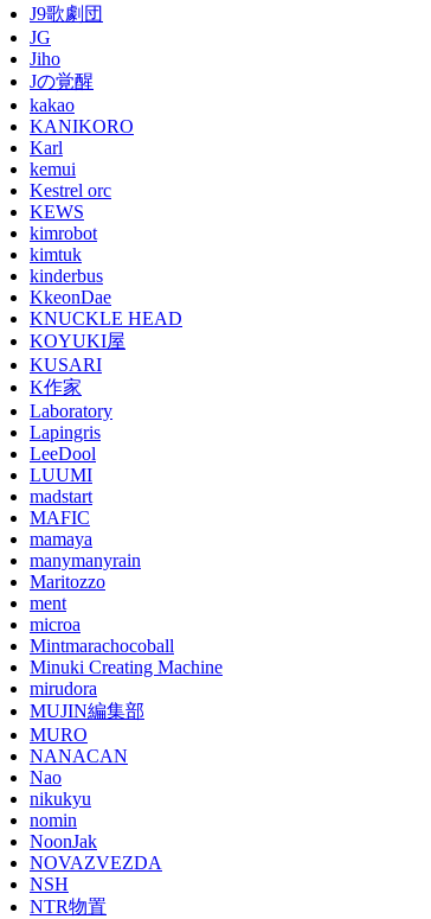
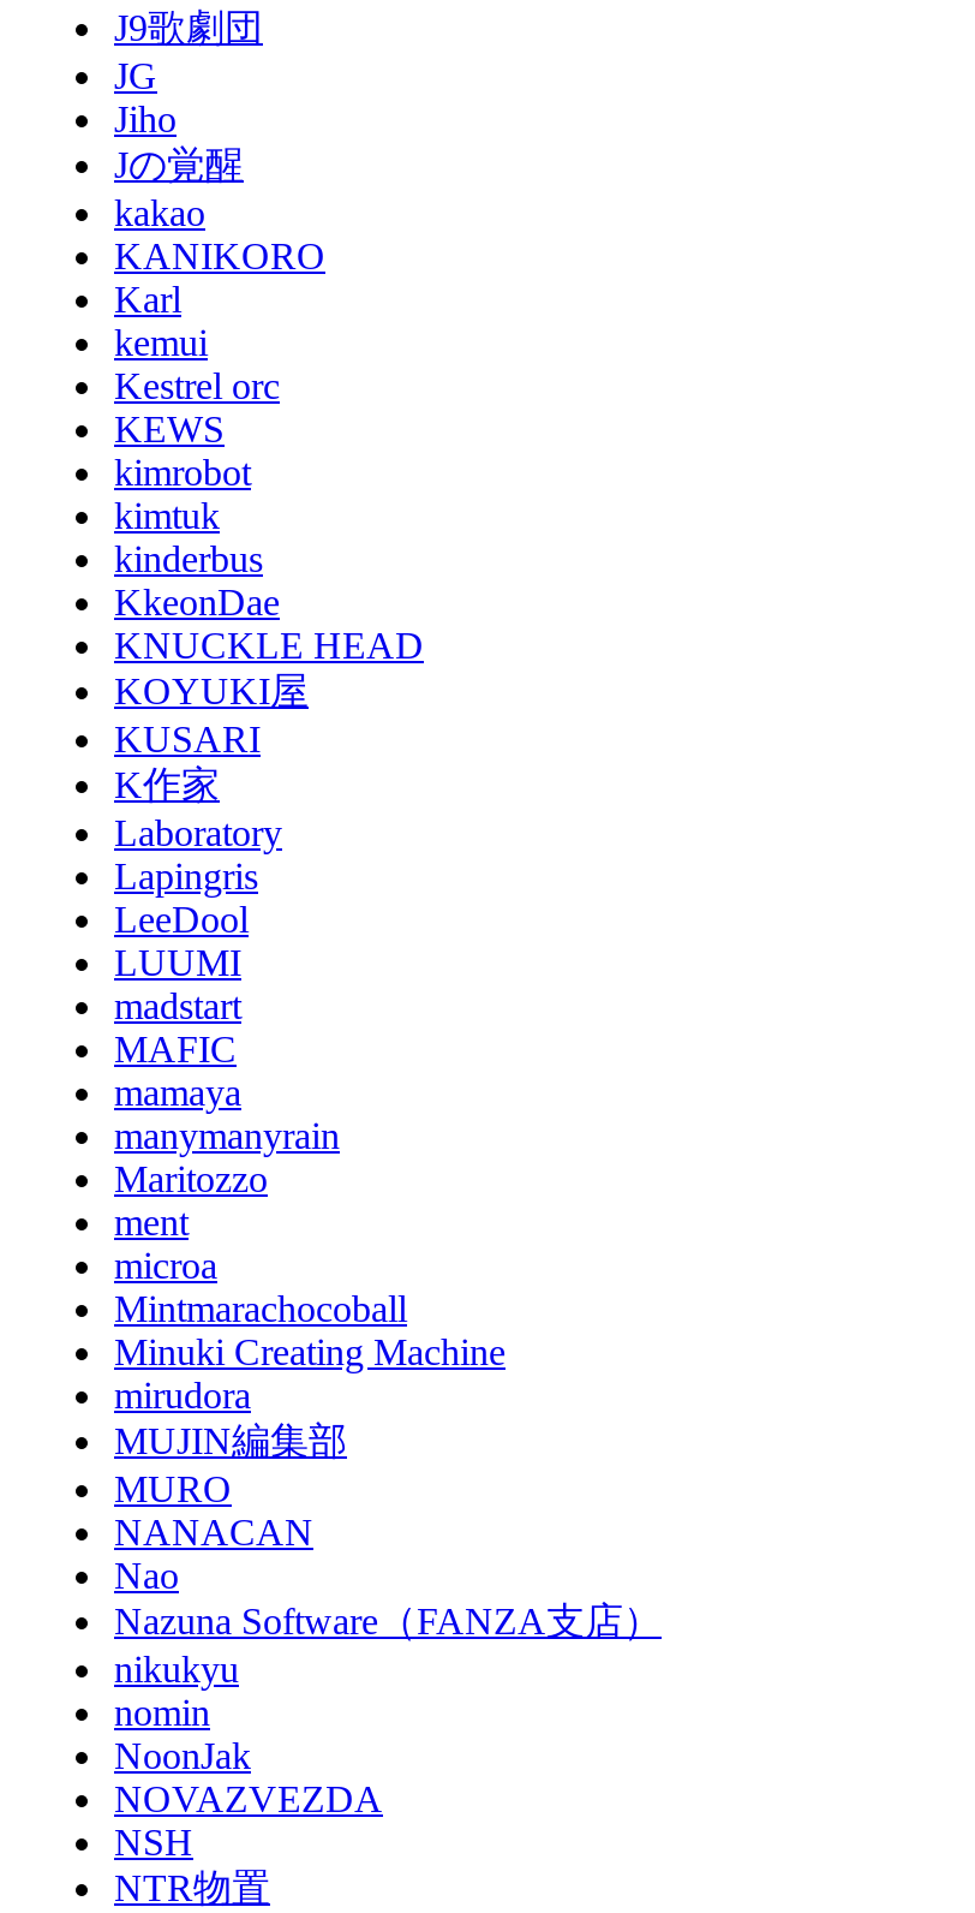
+ Nazuna Software（FANZA支店）
